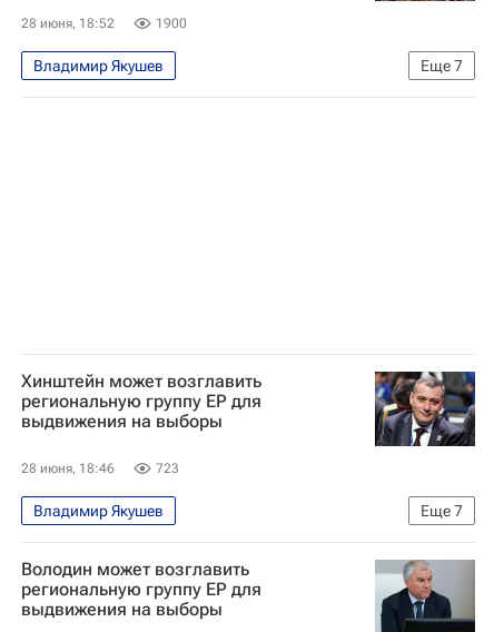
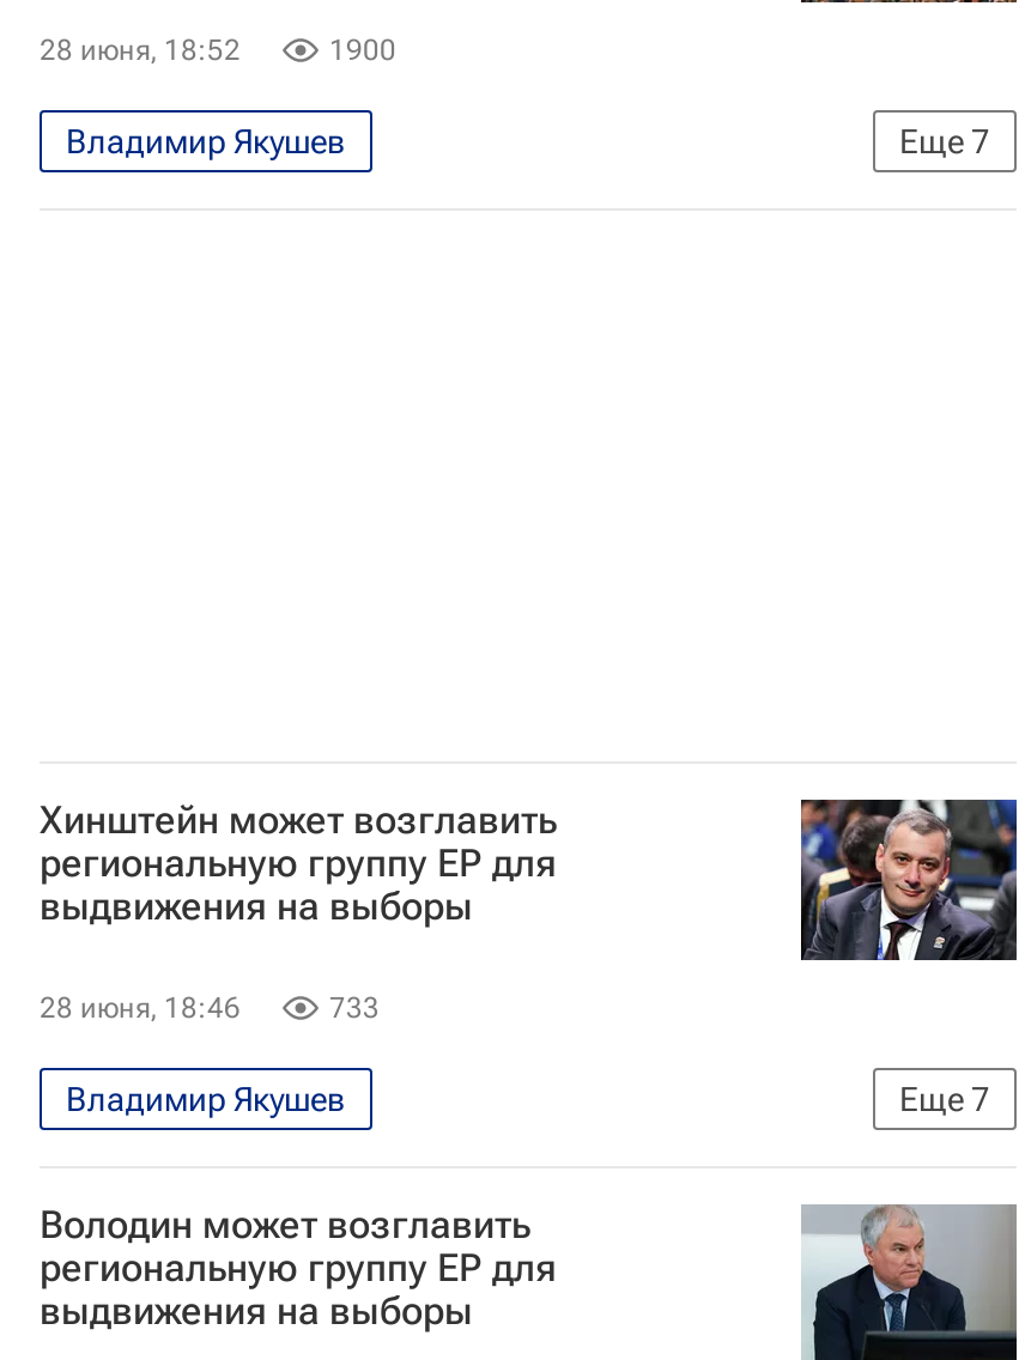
- 723
+ 733
